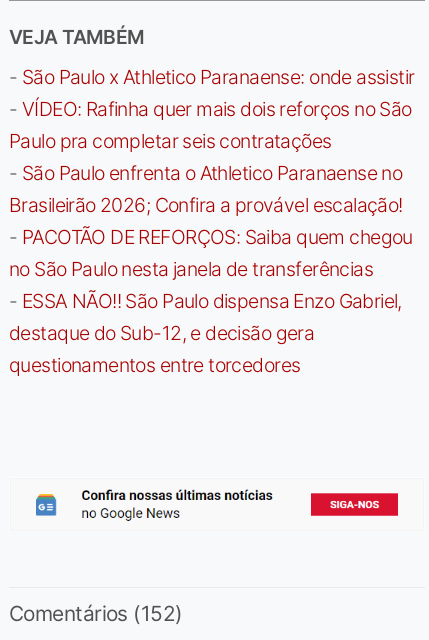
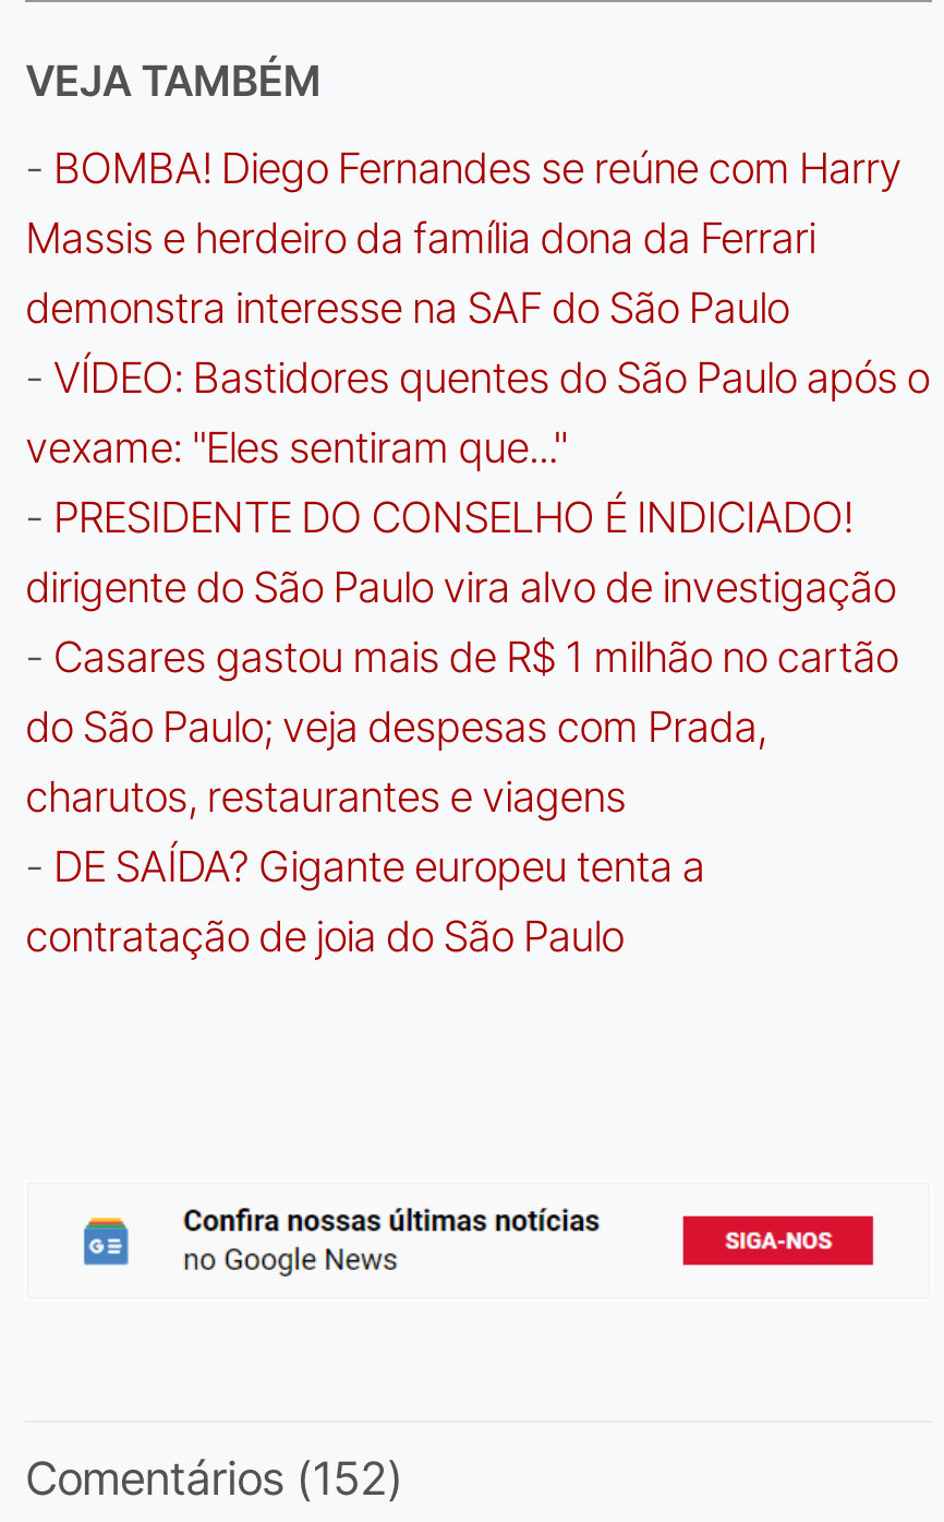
- - São Paulo x Athletico Paranaense: onde assistir
- - VÍDEO: Rafinha quer mais dois reforços no São
- Paulo pra completar seis contratações
- - São Paulo enfrenta o Athletico Paranaense no
- Brasileirão 2026; Confira a provável escalação!
- - PACOTÃO DE REFORÇOS: Saiba quem chegou
- no São Paulo nesta janela de transferências
- - ESSA NÃO!! São Paulo dispensa Enzo Gabriel,
- destaque do Sub-12, e decisão gera
- questionamentos entre torcedores
+ - BOMBA! Diego Fernandes se reúne com Harry
+ Massis e herdeiro da família dona da Ferrari
+ demonstra interesse na SAF do São Paulo
+ - VÍDEO: Bastidores quentes do São Paulo após o
+ vexame: "Eles sentiram que..."
+ - PRESIDENTE DO CONSELHO É INDICIADO!
+ dirigente do São Paulo vira alvo de investigação
+ - Casares gastou mais de R$ 1 milhão no cartão
+ do São Paulo; veja despesas com Prada,
+ charutos, restaurantes e viagens
+ - DE SAÍDA? Gigante europeu tenta a
+ contratação de joia do São Paulo
